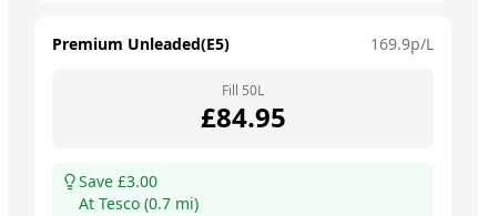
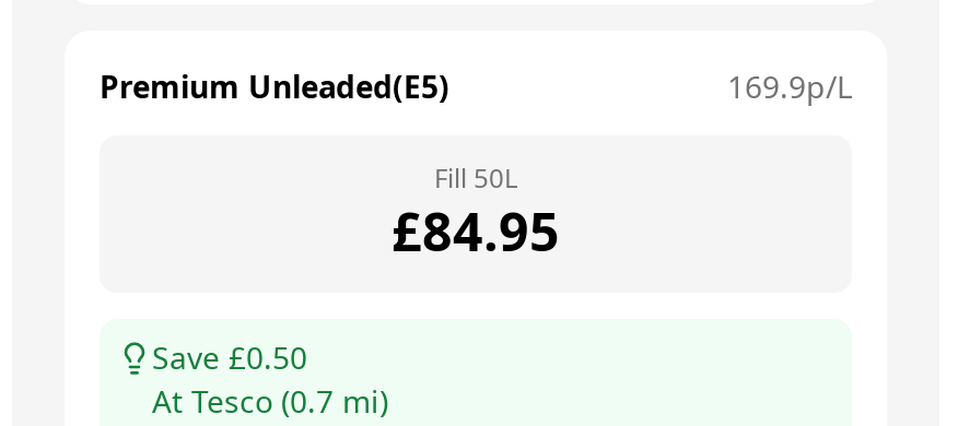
- Save £3.00
+ Save £0.50
